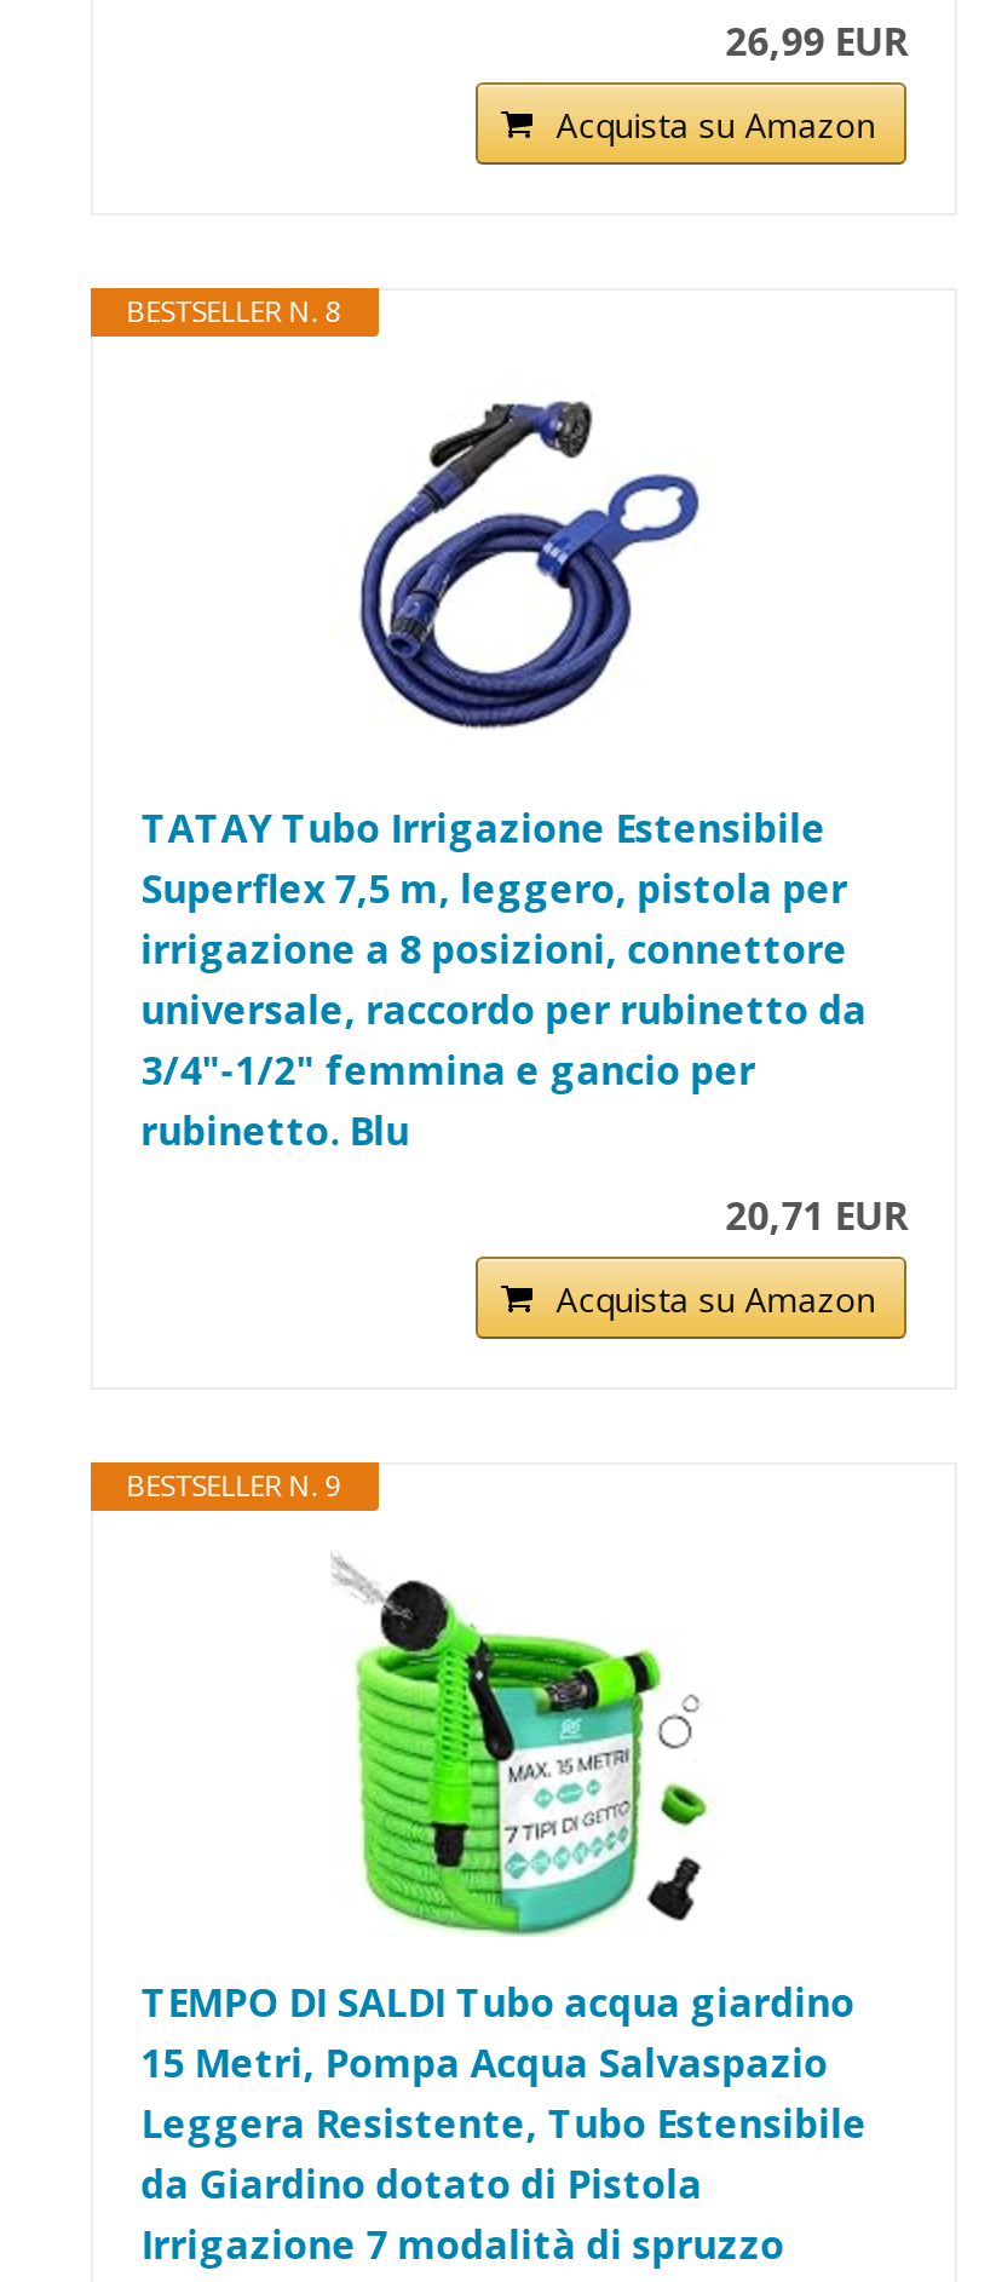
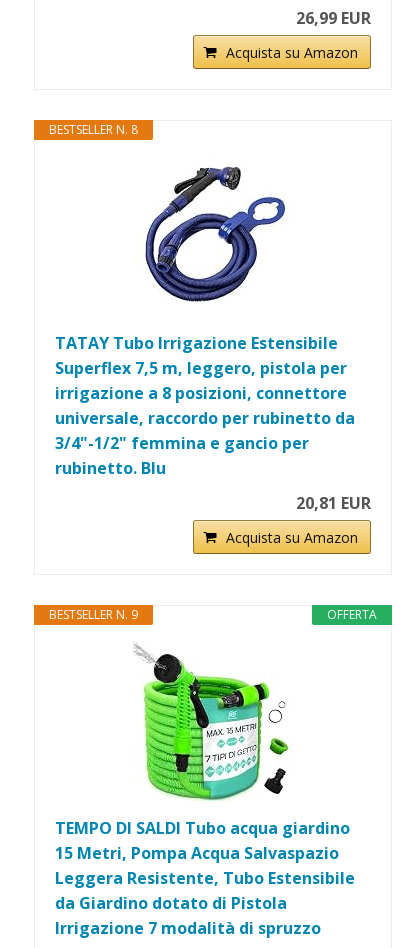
- 20,71 EUR
+ 20,81 EUR

+ OFFERTA
